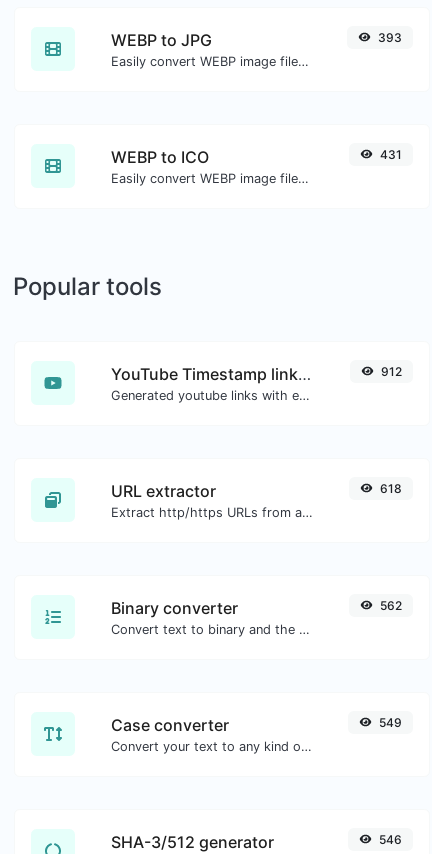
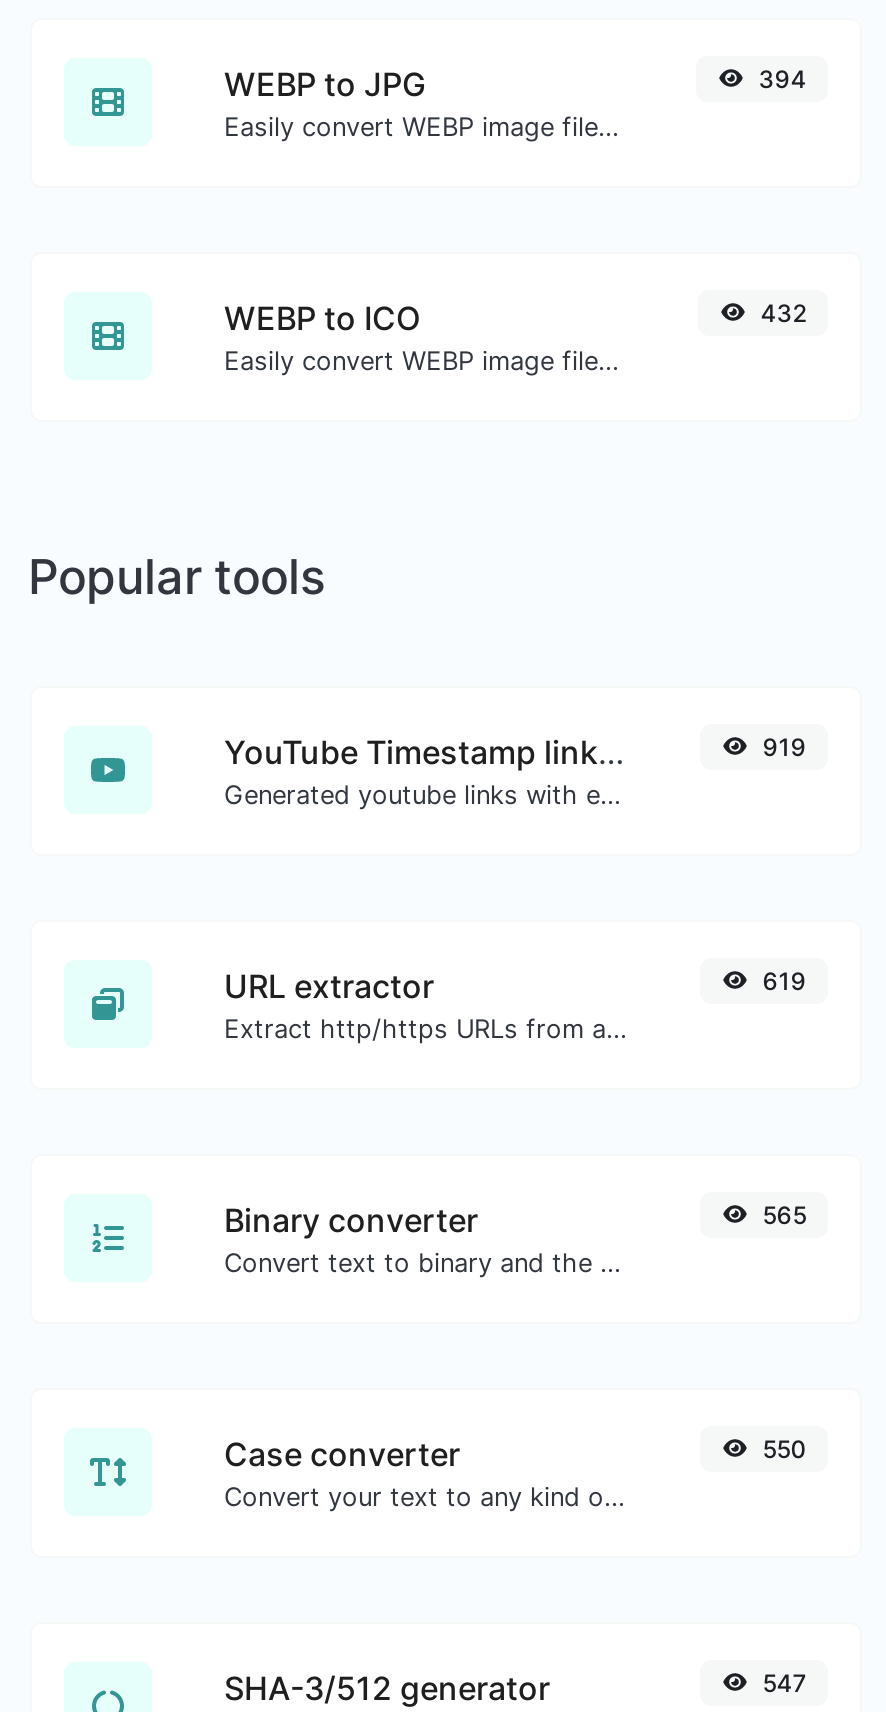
- 393
+ 394

- 431
+ 432

- 912
+ 919

- 618
+ 619

- 562
+ 565

- 549
+ 550

- 546
+ 547
